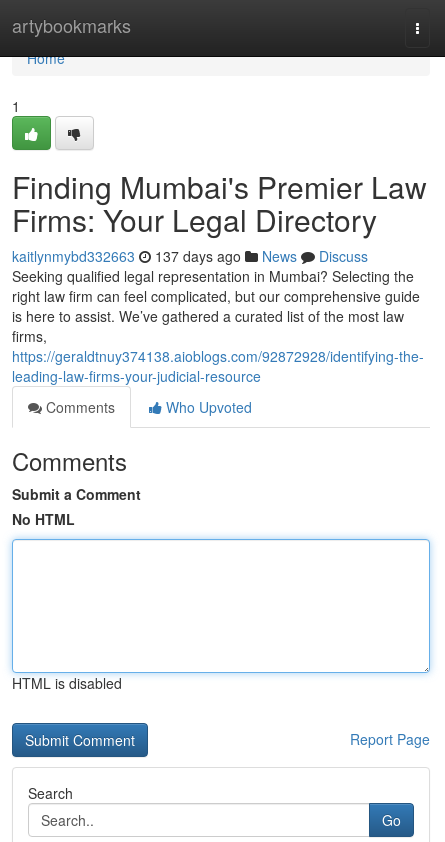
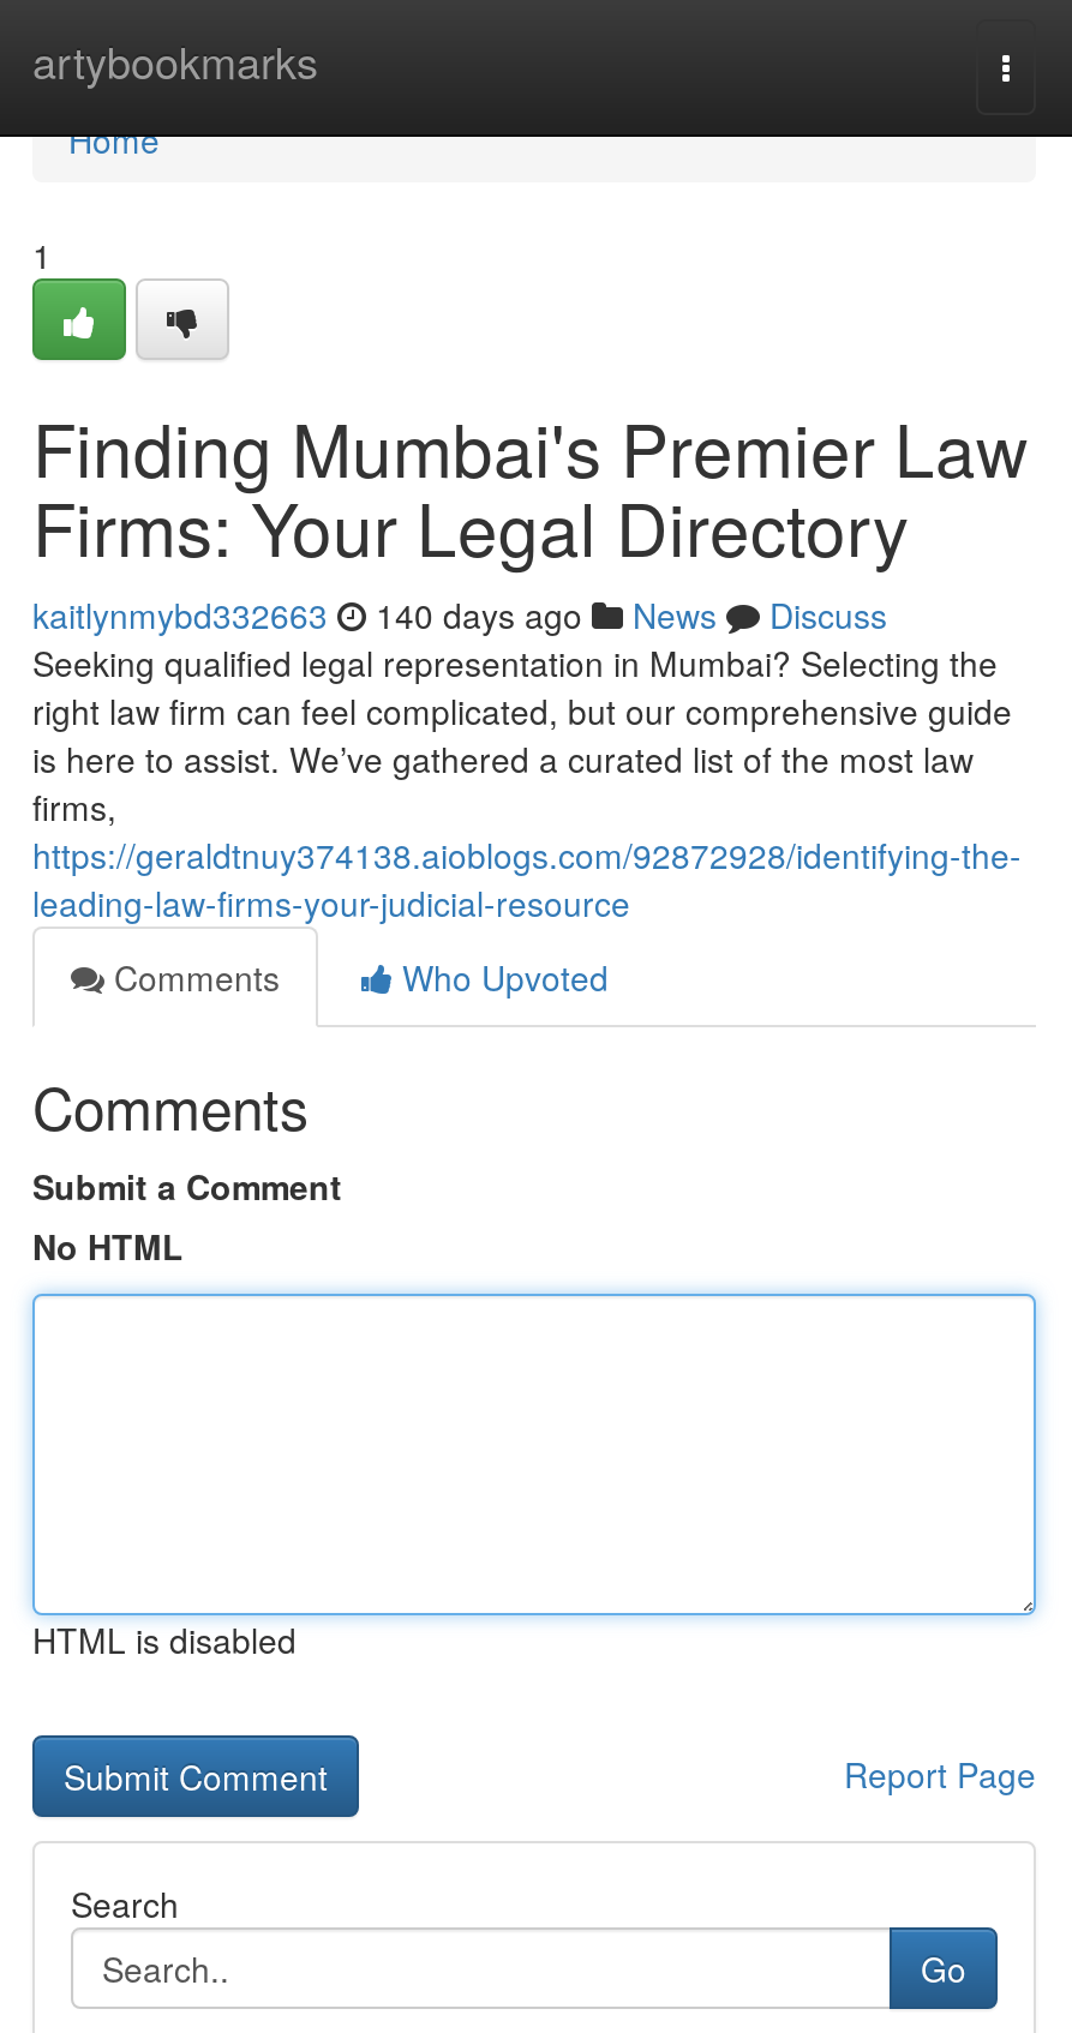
- kaitlynmybd332663 137 days ago News Discuss
+ kaitlynmybd332663 140 days ago News Discuss
